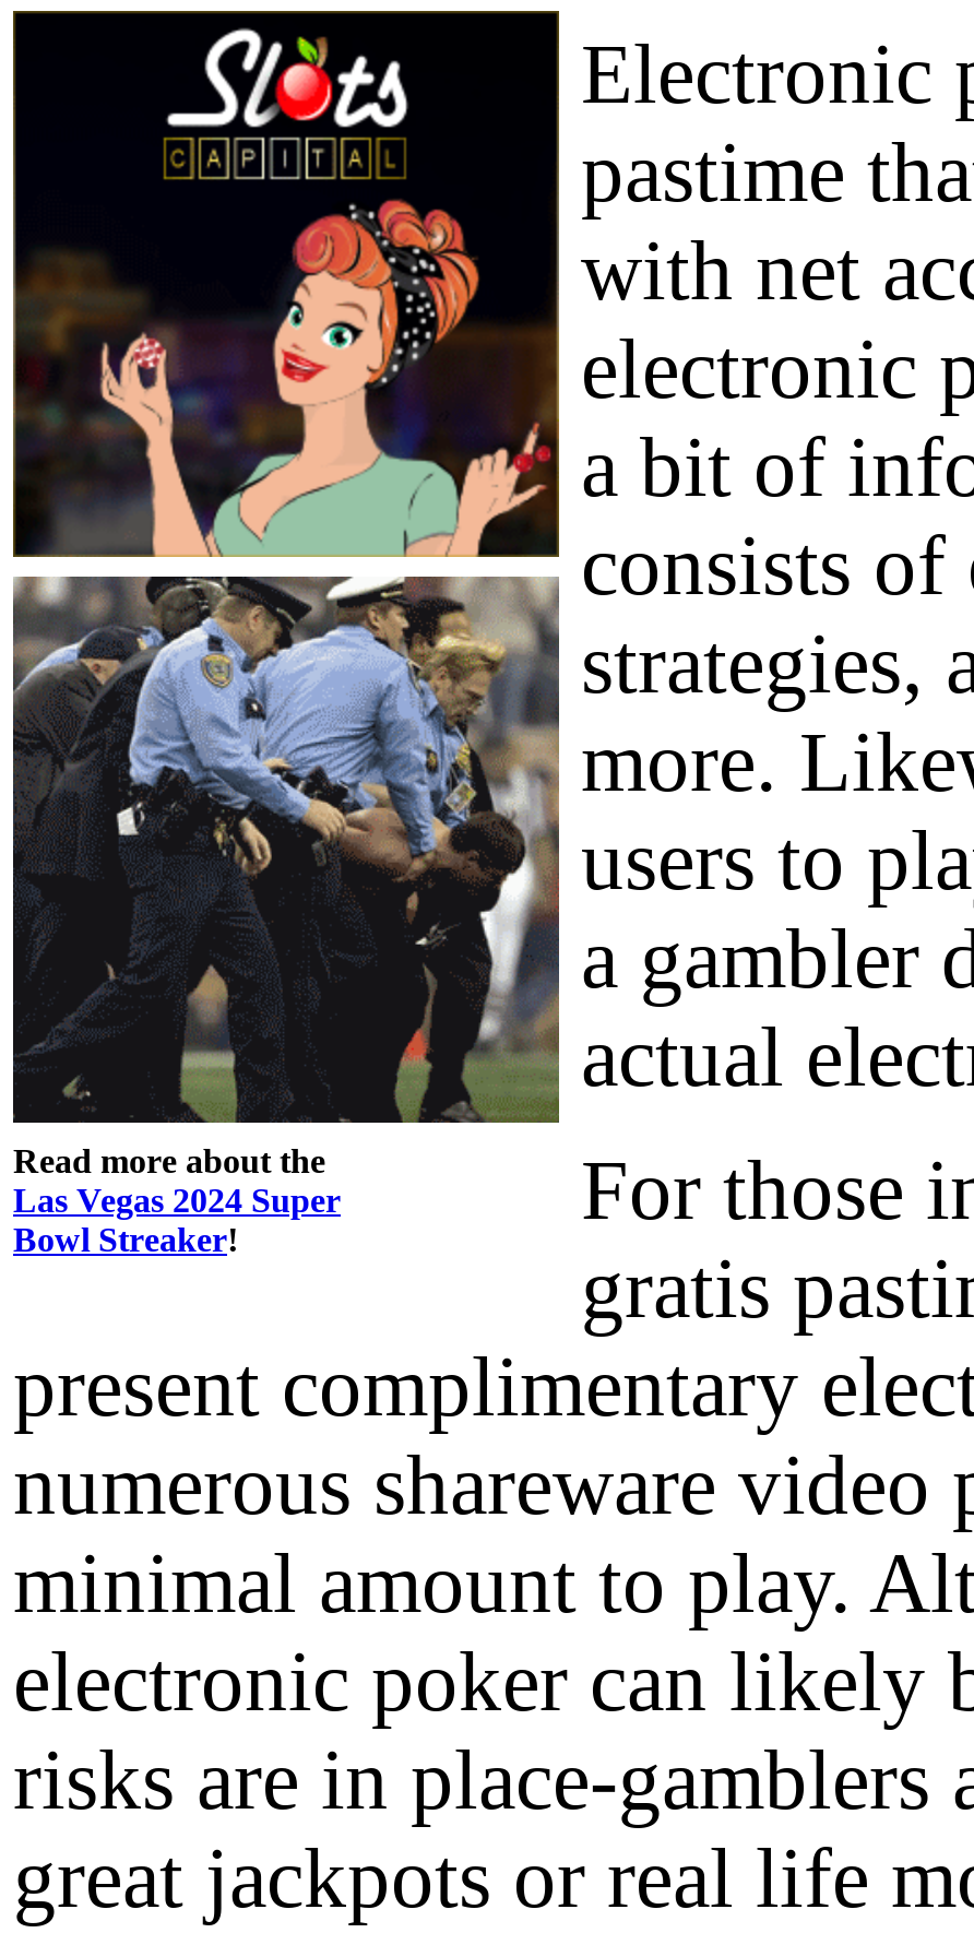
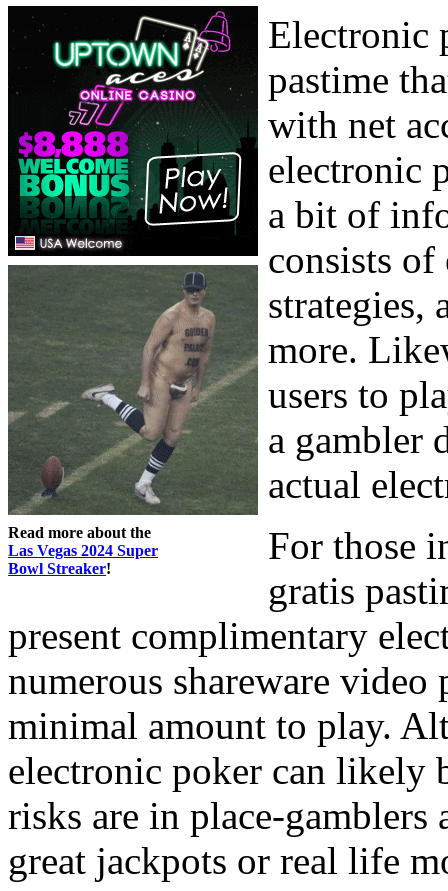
- [image]
+ [image]

- [image]
+ [image]
